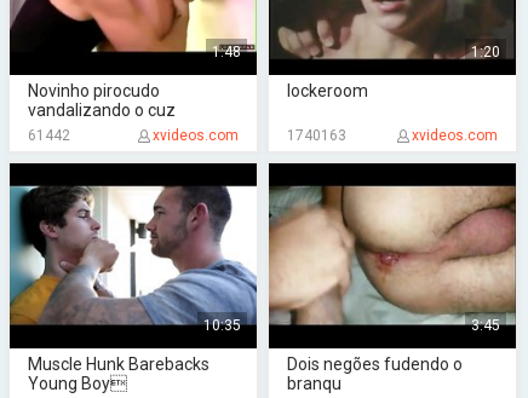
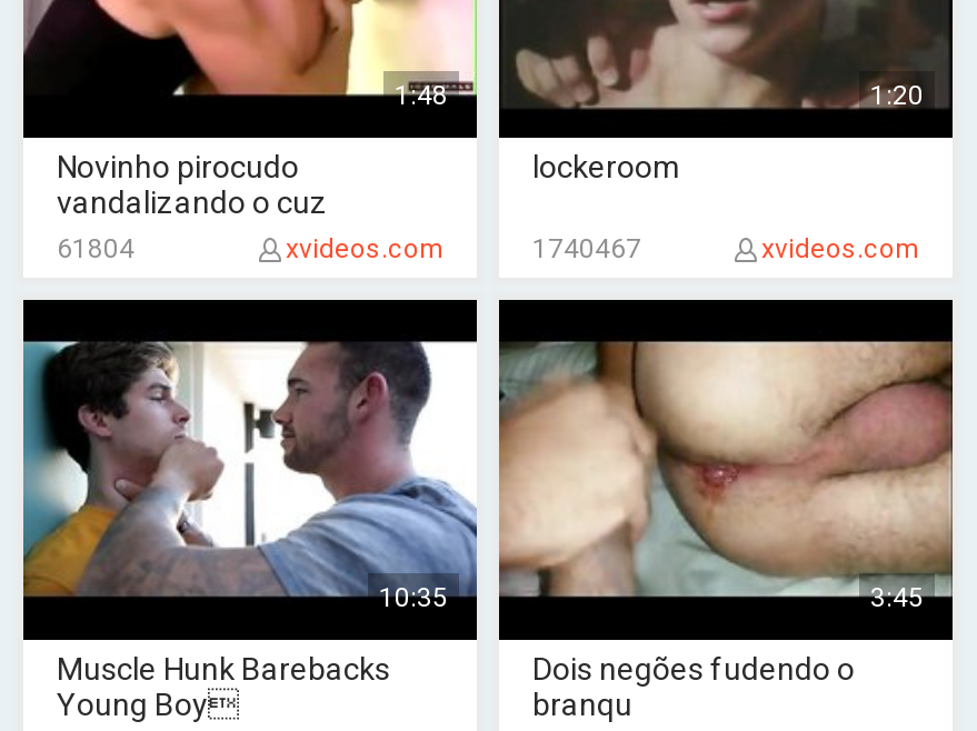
- 61442
+ 61804

- 1740163
+ 1740467
